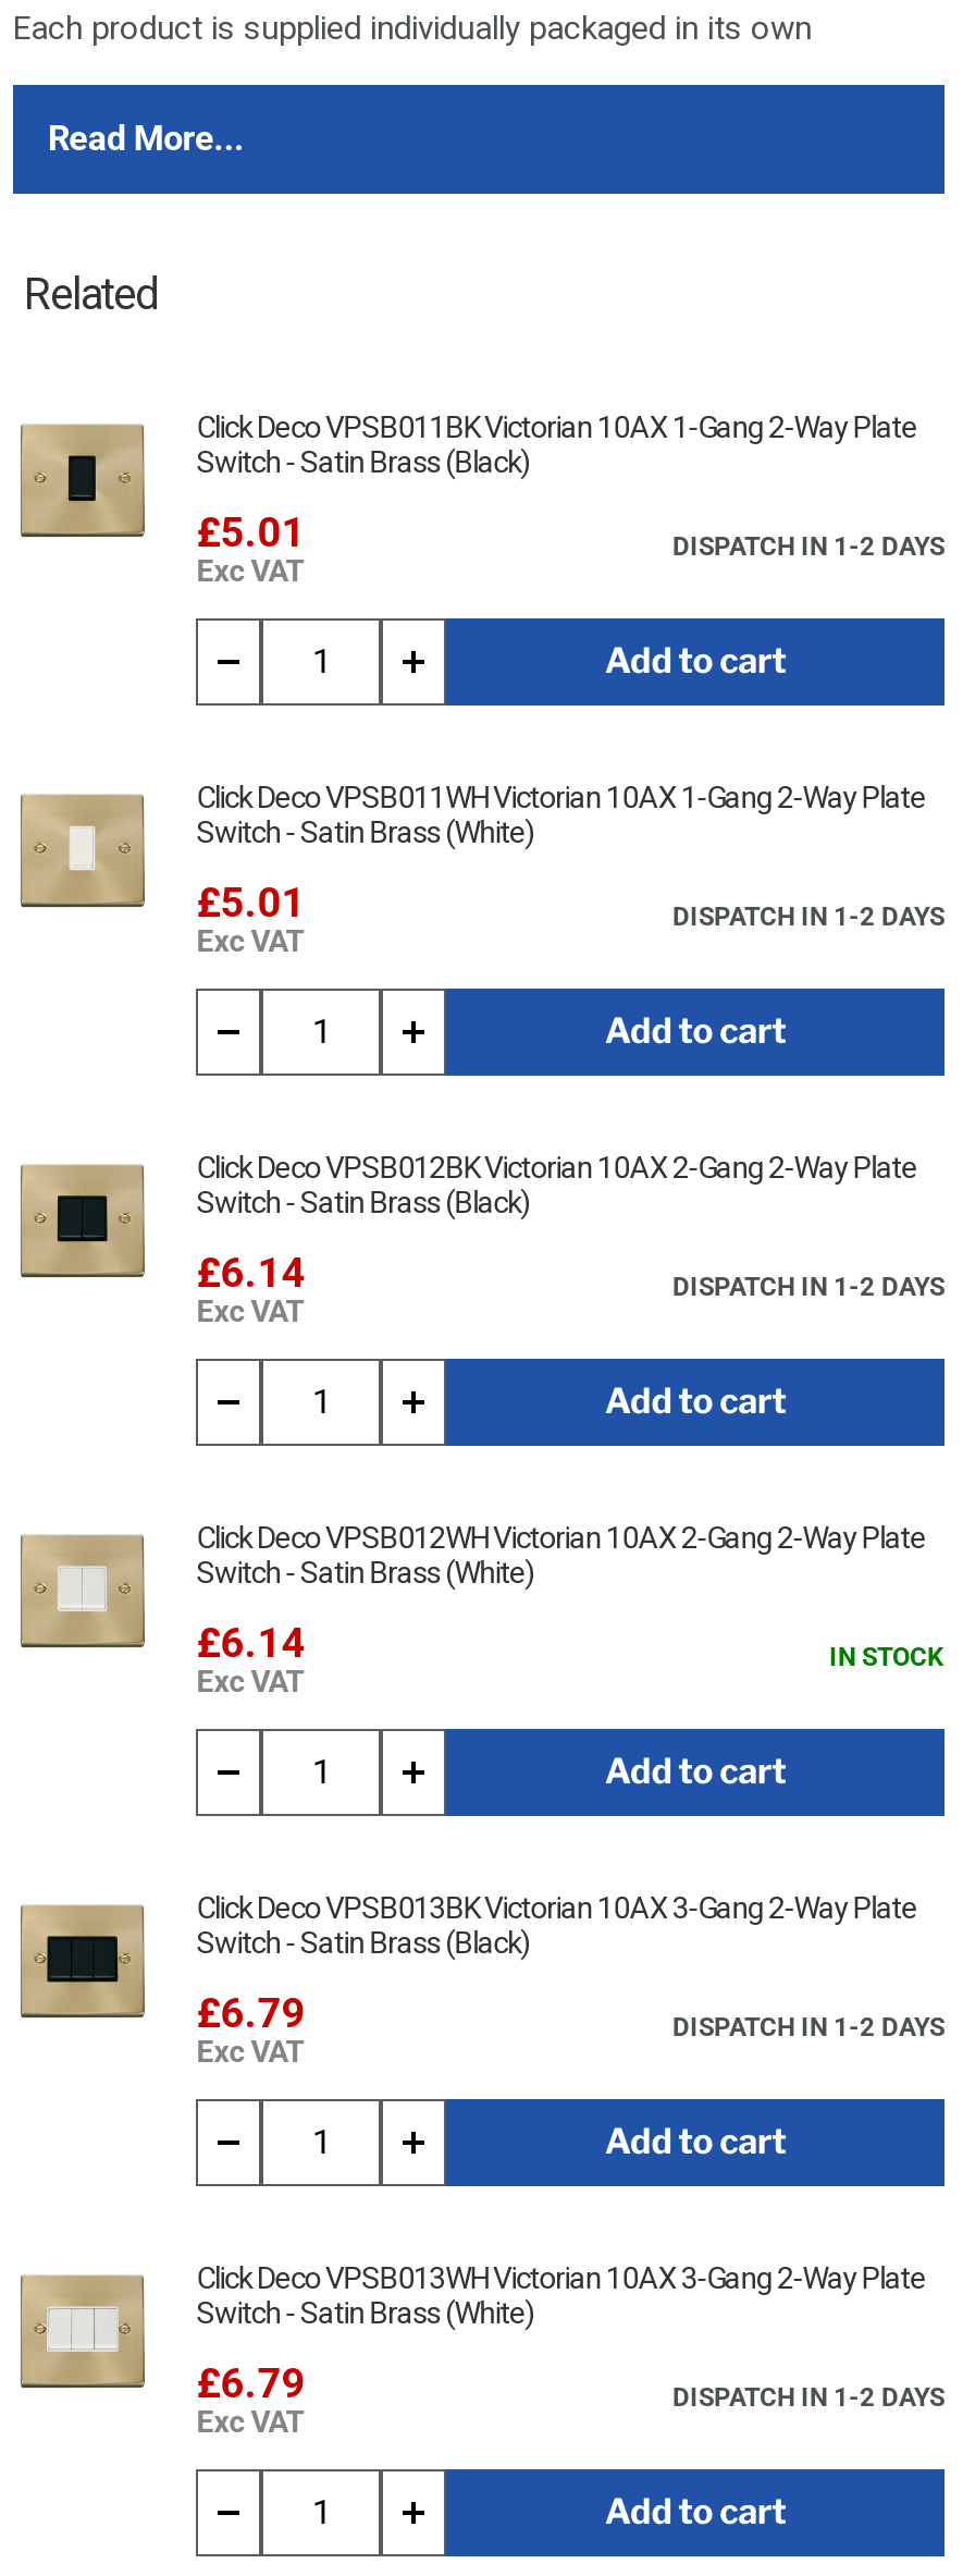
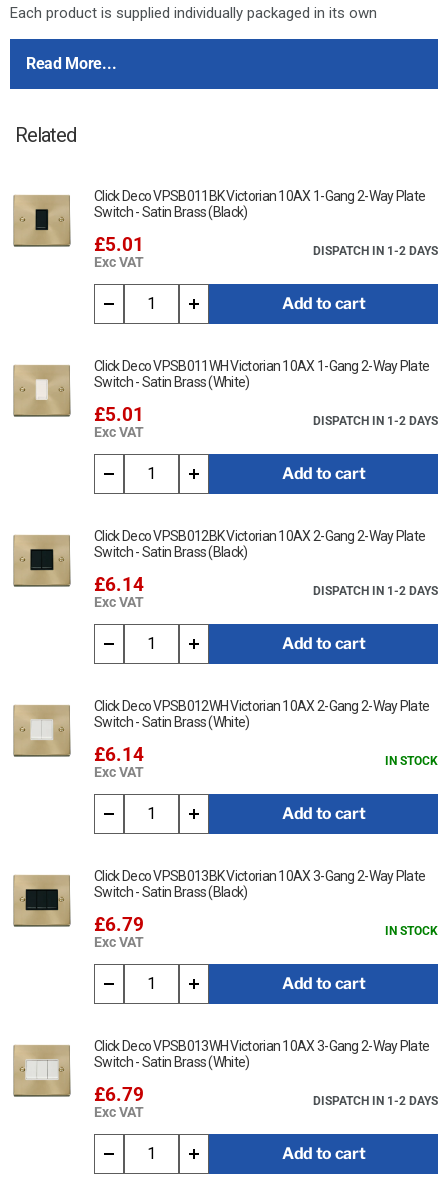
- DISPATCH IN 1-2 DAYS
+ IN STOCK
